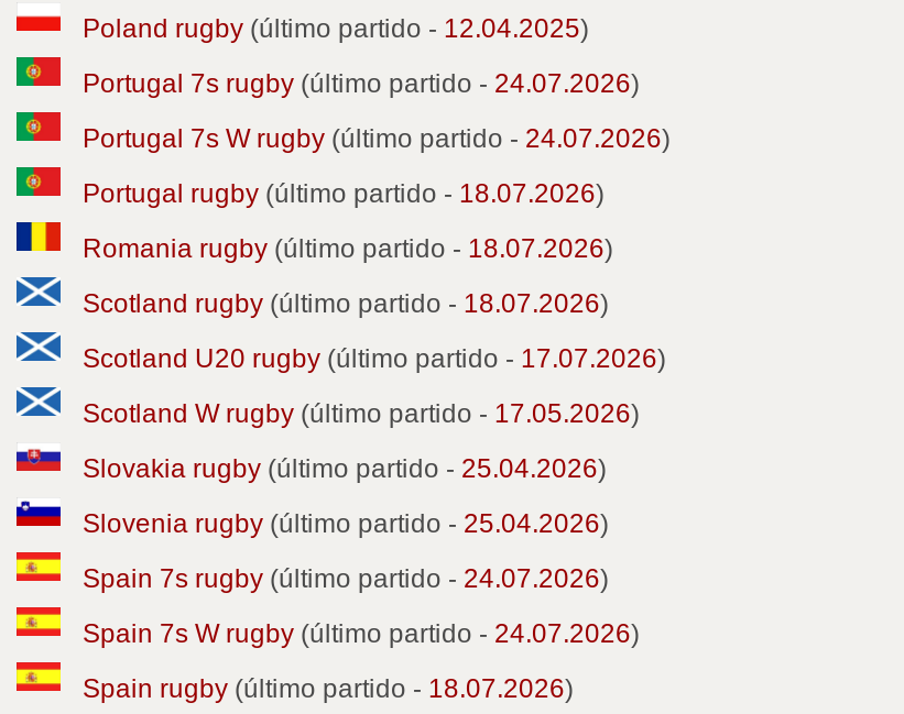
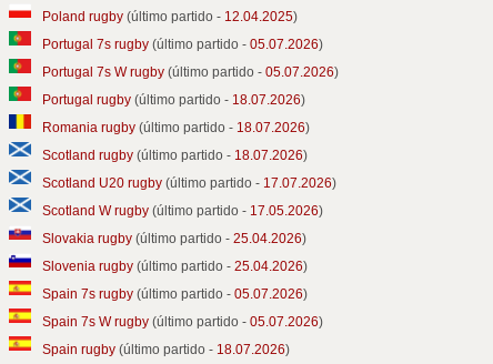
- Portugal 7s rugby (último partido - 24.07.2026)
+ Portugal 7s rugby (último partido - 05.07.2026)

- Portugal 7s W rugby (último partido - 24.07.2026)
+ Portugal 7s W rugby (último partido - 05.07.2026)

- Spain 7s rugby (último partido - 24.07.2026)
+ Spain 7s rugby (último partido - 05.07.2026)

- Spain 7s W rugby (último partido - 24.07.2026)
+ Spain 7s W rugby (último partido - 05.07.2026)
